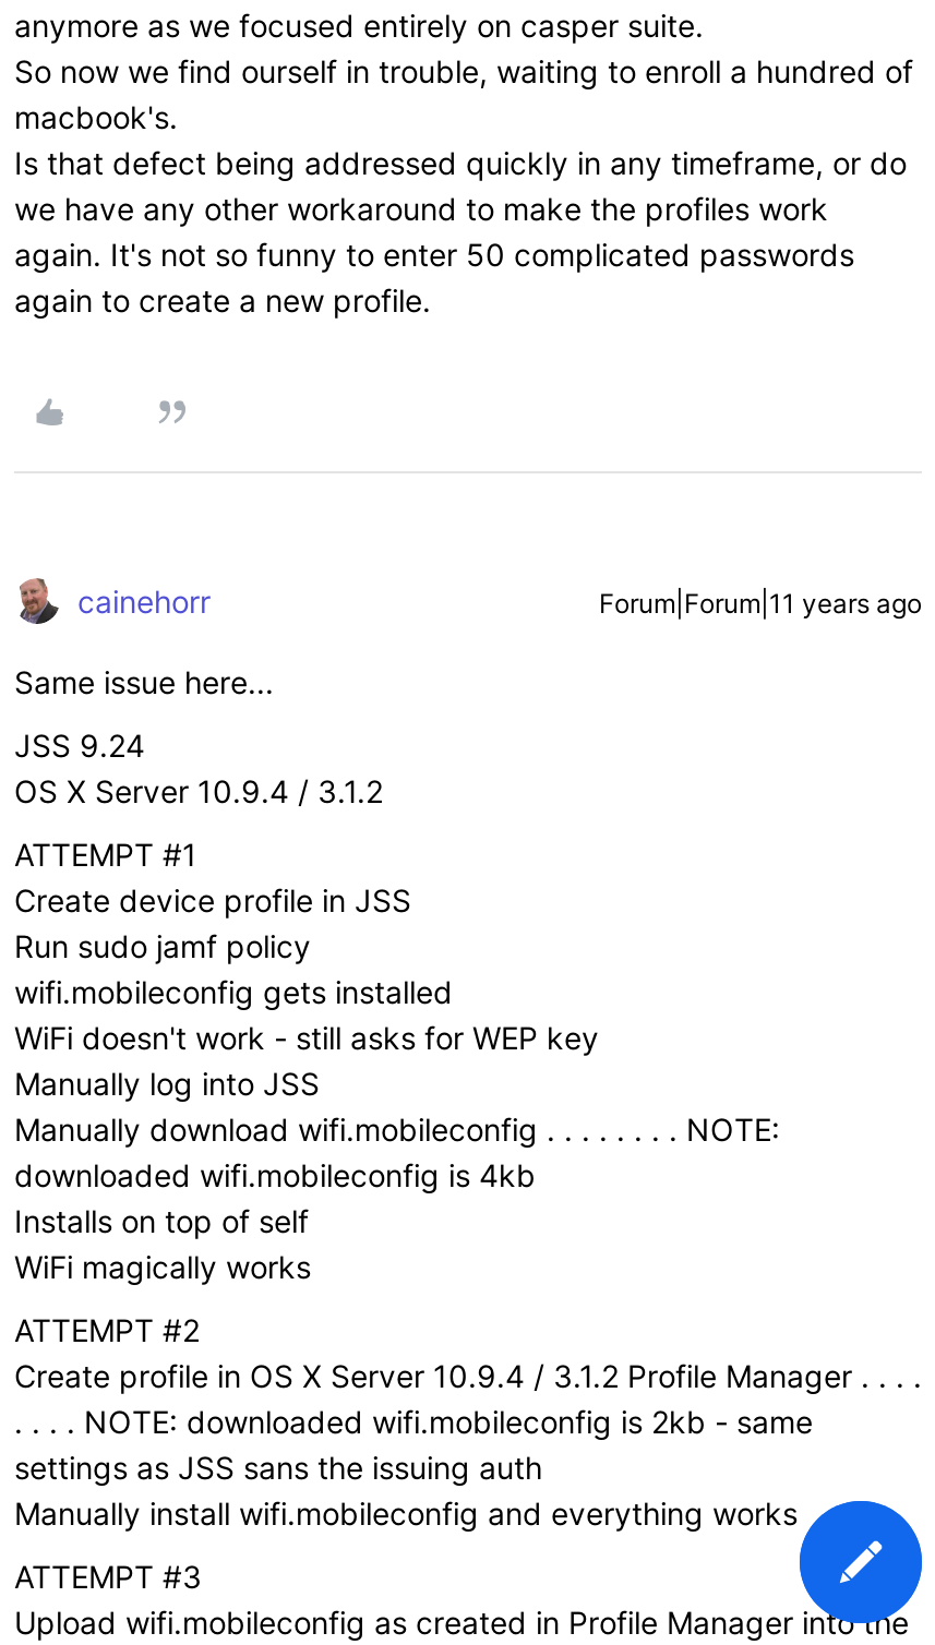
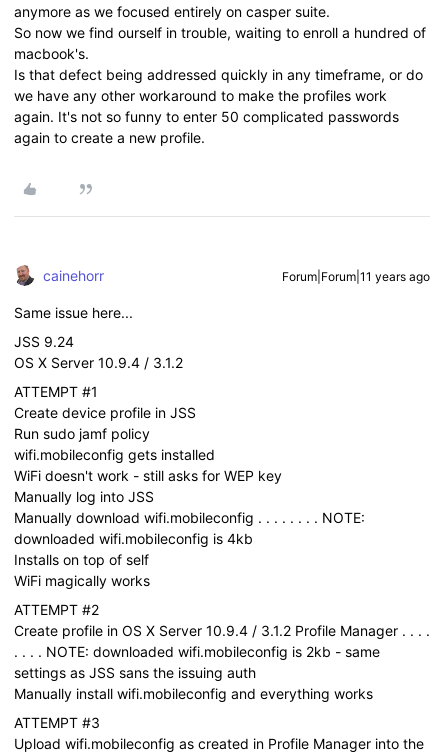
- [image]
